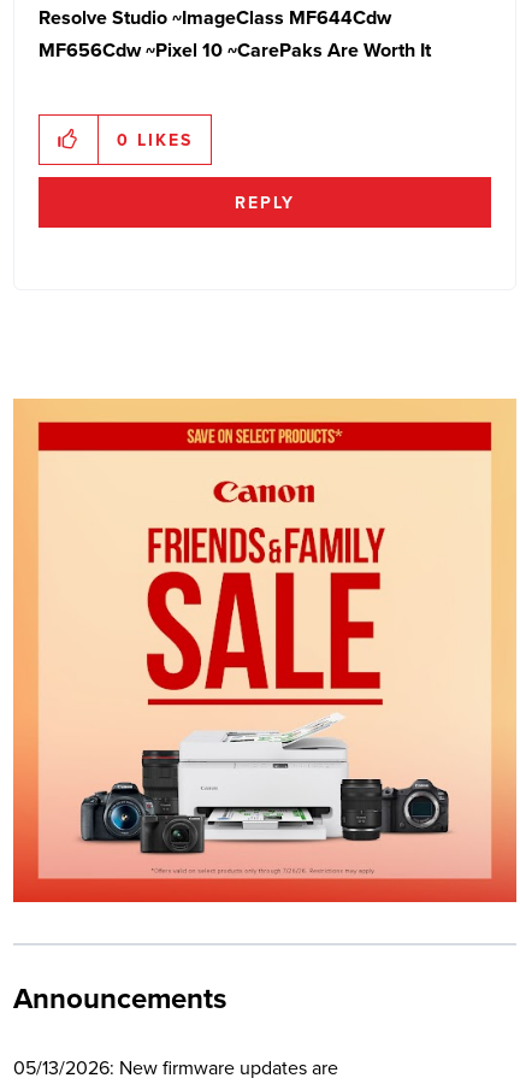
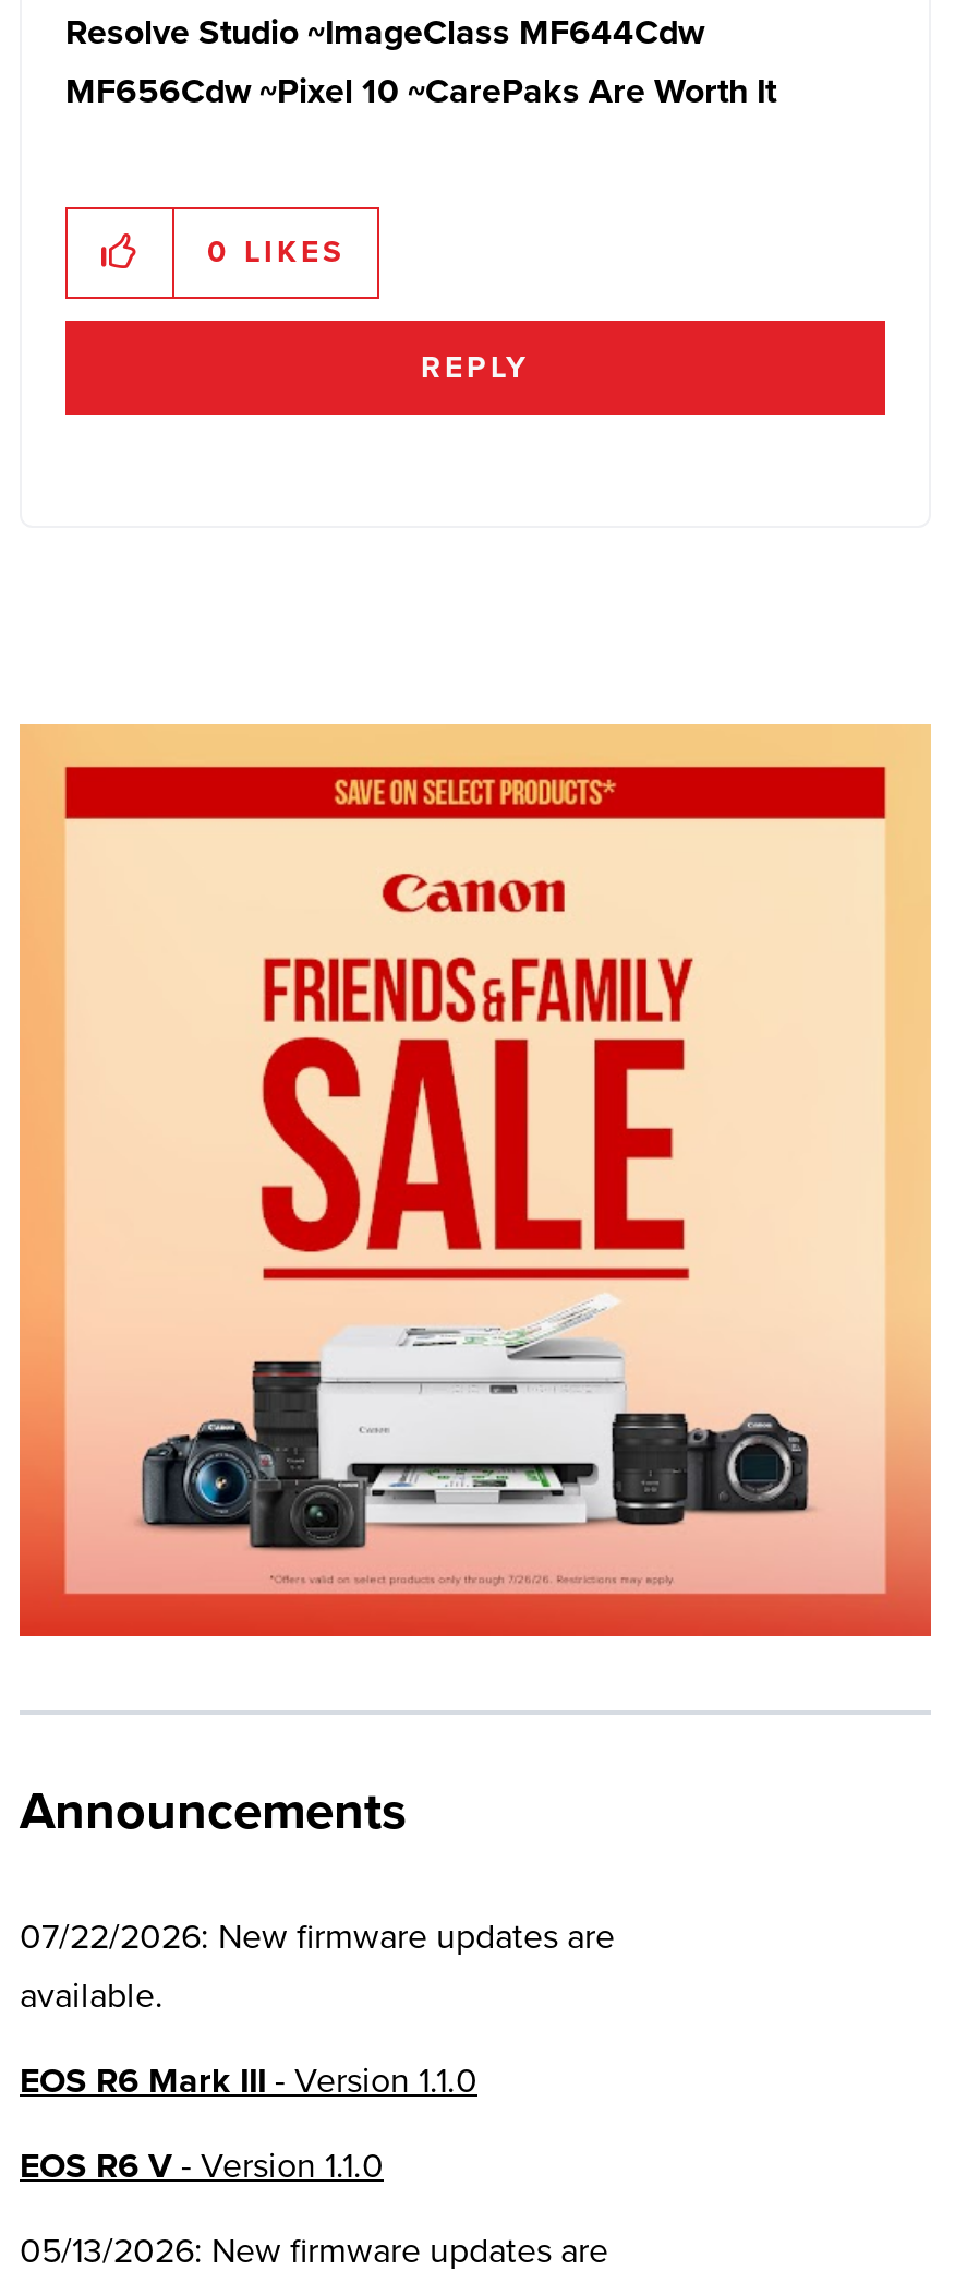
+ 07/22/2026: New firmware updates are
+ available.
+ EOS R6 Mark III - Version 1.1.0
+ EOS R6 V - Version 1.1.0
